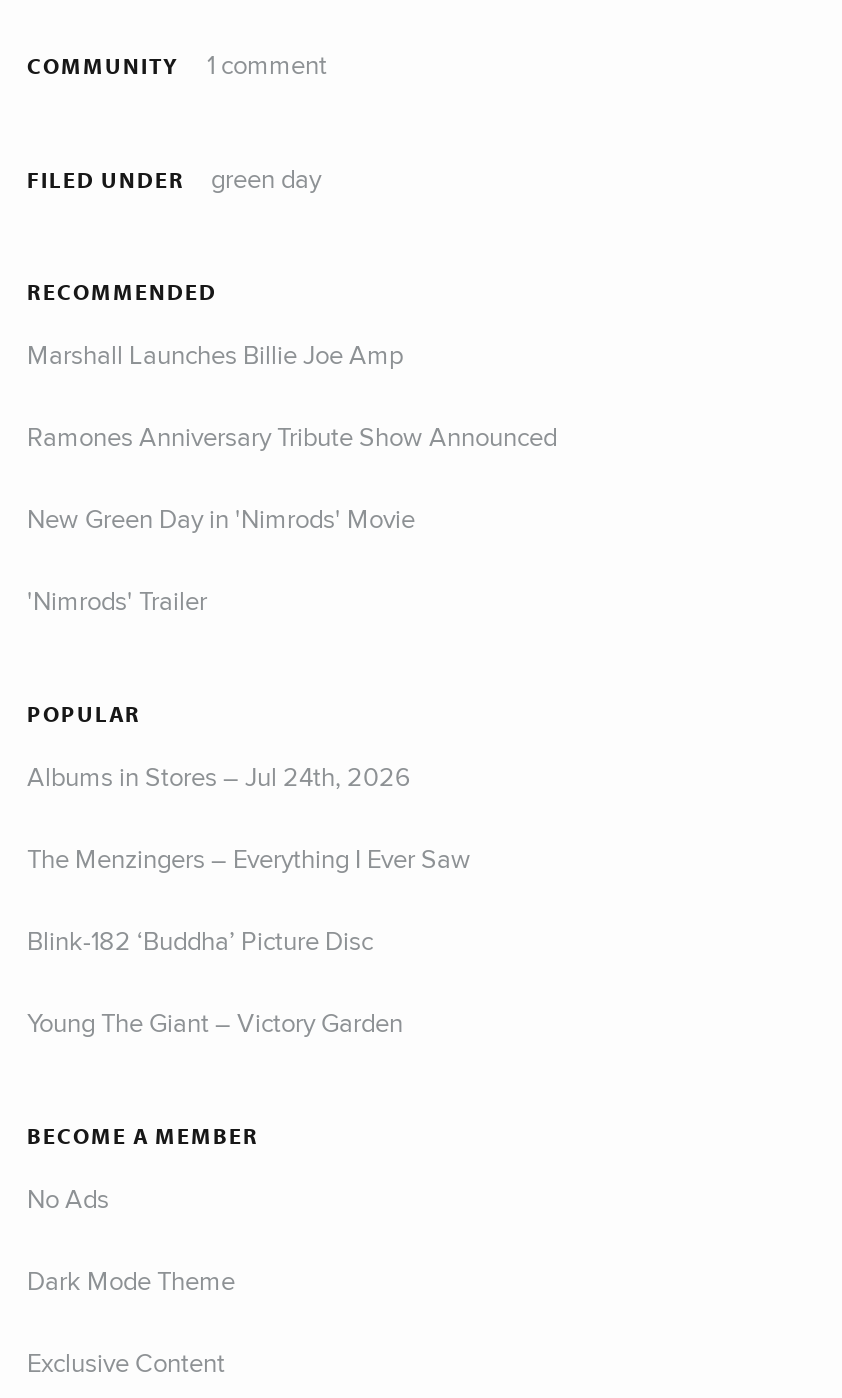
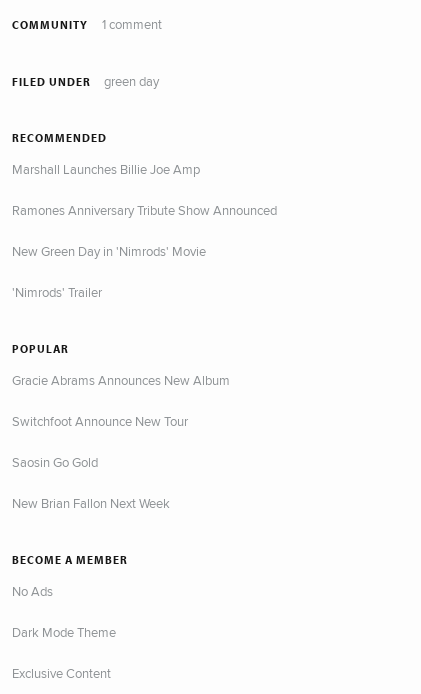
- Albums in Stores – Jul 24th, 2026
+ Gracie Abrams Announces New Album

- The Menzingers – Everything I Ever Saw
+ Switchfoot Announce New Tour

- Blink-182 ‘Buddha’ Picture Disc
+ Saosin Go Gold

- Young The Giant – Victory Garden
+ New Brian Fallon Next Week
